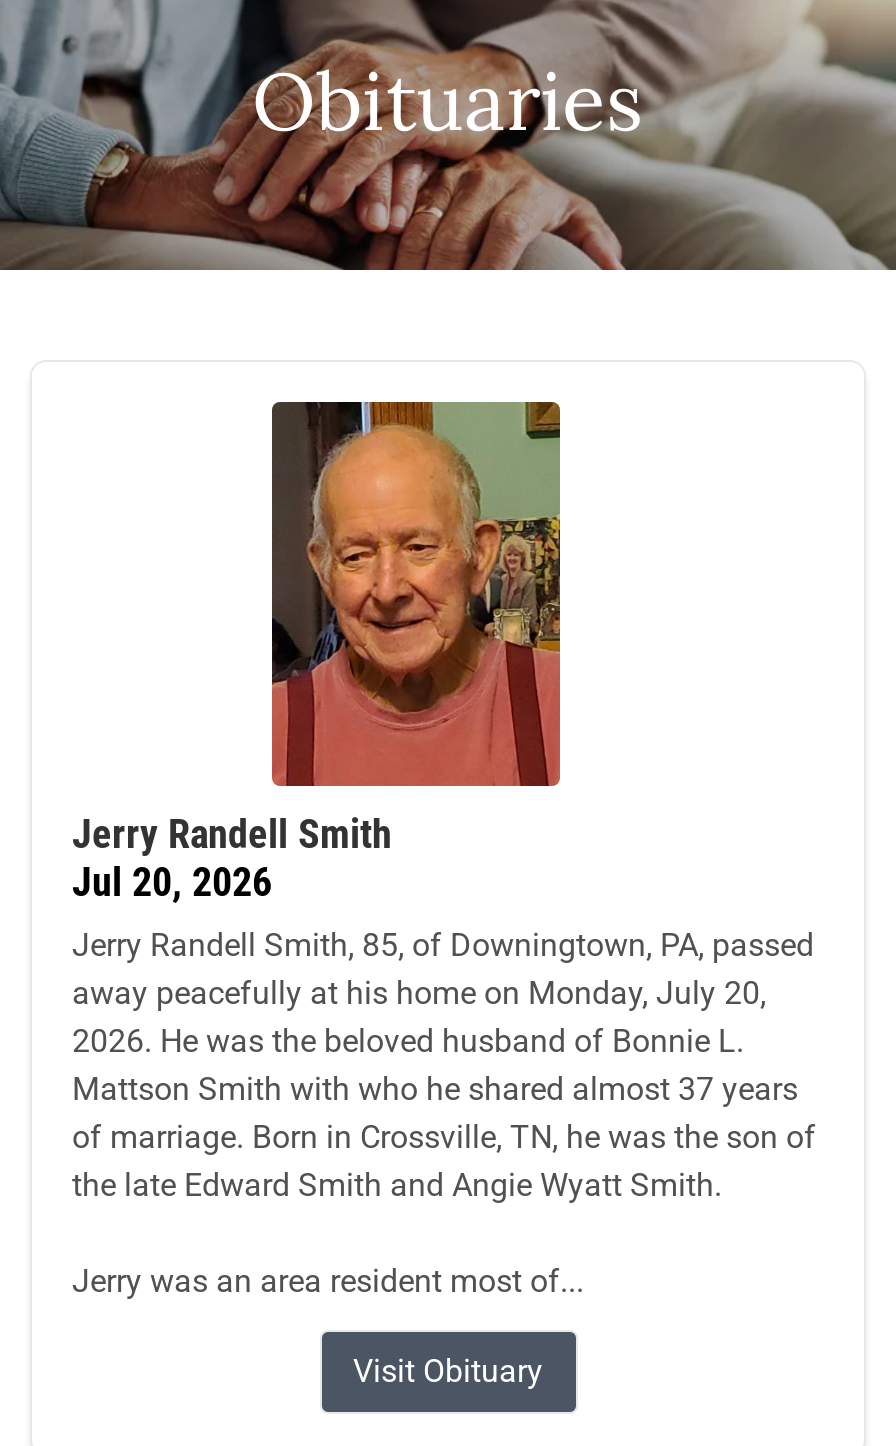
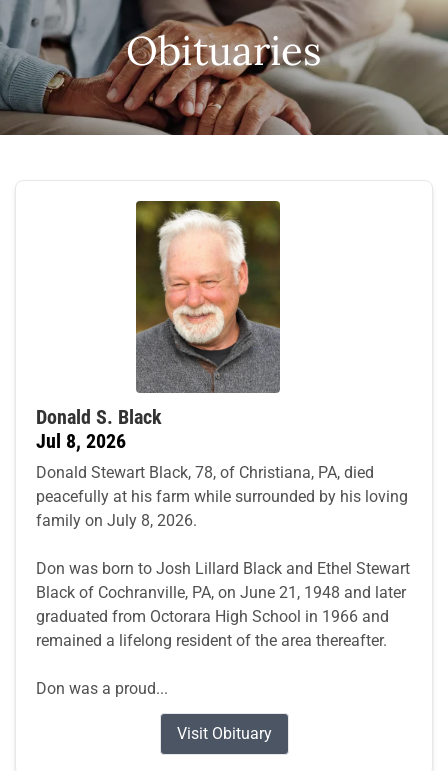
- [image]
- Jerry Randell Smith
- Jul 20, 2026
- Jerry Randell Smith, 85, of Downingtown, PA, passed
- away peacefully at his home on Monday, July 20,
- 2026. He was the beloved husband of Bonnie L.
- Mattson Smith with who he shared almost 37 years
- of marriage. Born in Crossville, TN, he was the son of
- the late Edward Smith and Angie Wyatt Smith.
- Jerry was an area resident most of...
+ [image]
+ Donald S. Black
+ Jul 8, 2026
+ Donald Stewart Black, 78, of Christiana, PA, died
+ peacefully at his farm while surrounded by his loving
+ family on July 8, 2026.
+ Don was born to Josh Lillard Black and Ethel Stewart
+ Black of Cochranville, PA, on June 21, 1948 and later
+ graduated from Octorara High School in 1966 and
+ remained a lifelong resident of the area thereafter.
+ Don was a proud...
